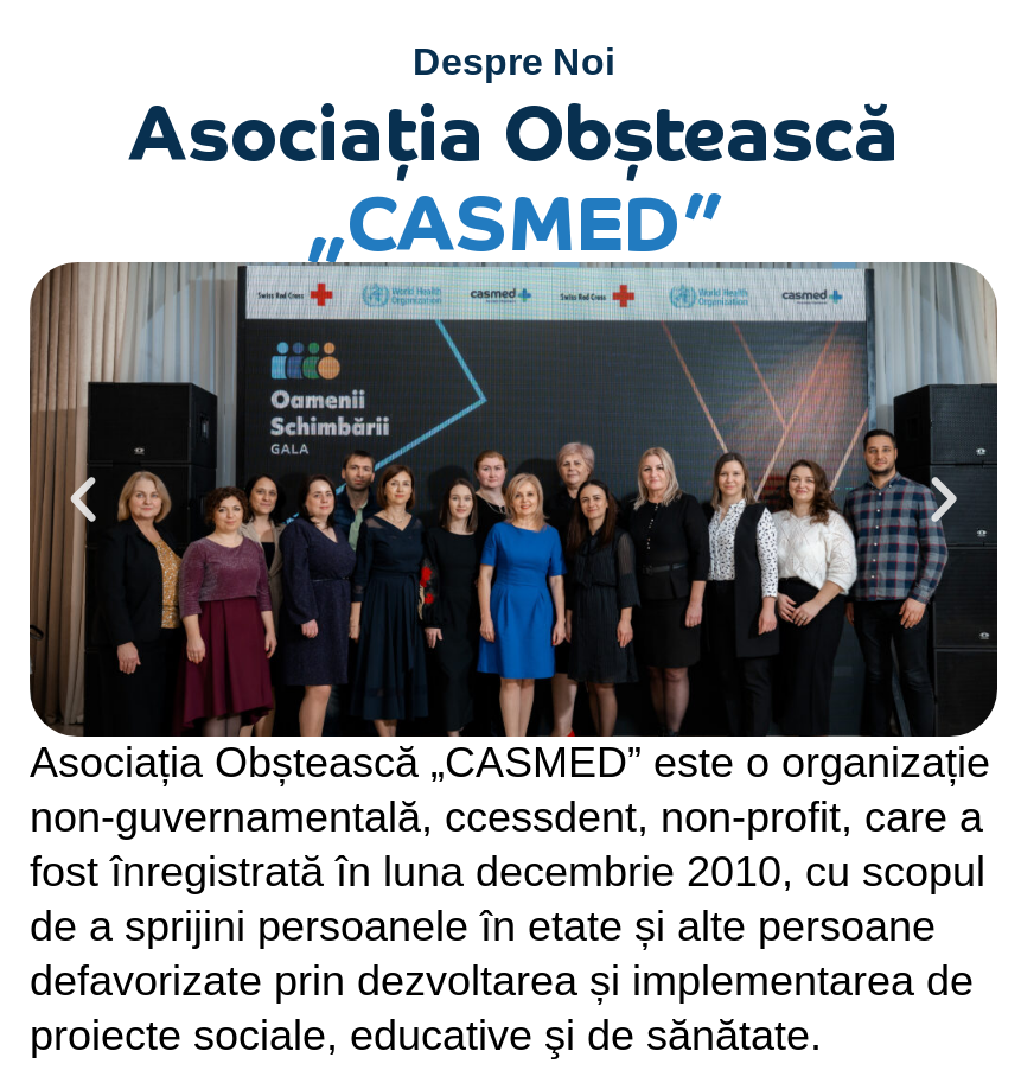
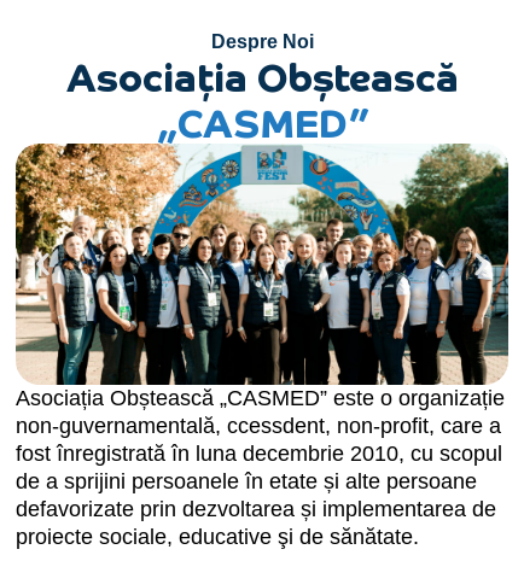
- [image]
+ [image]
